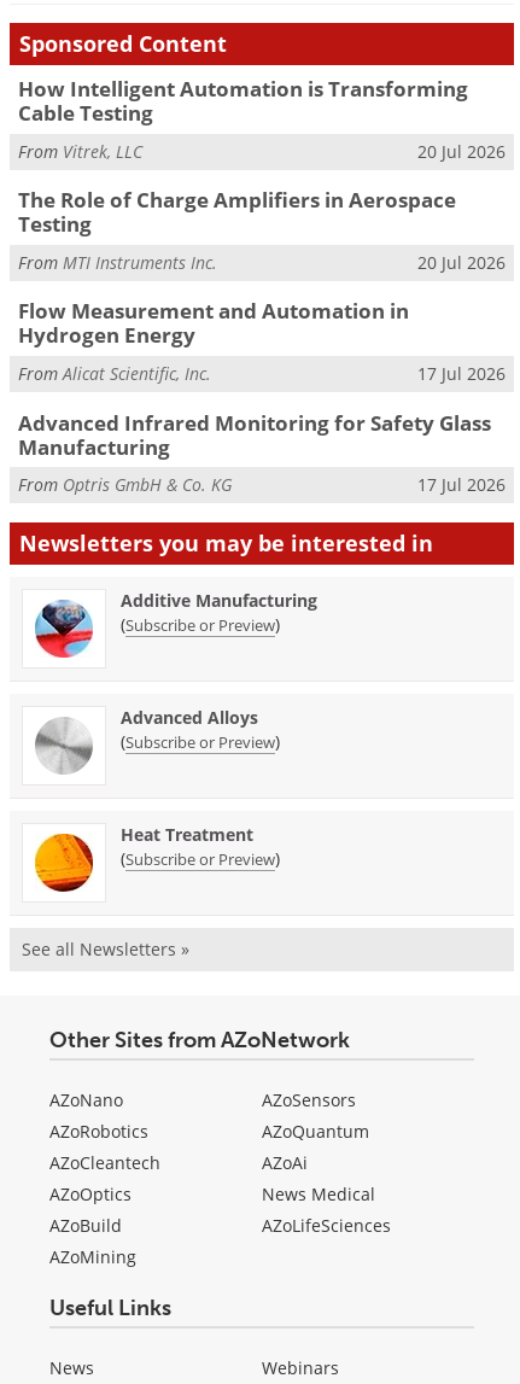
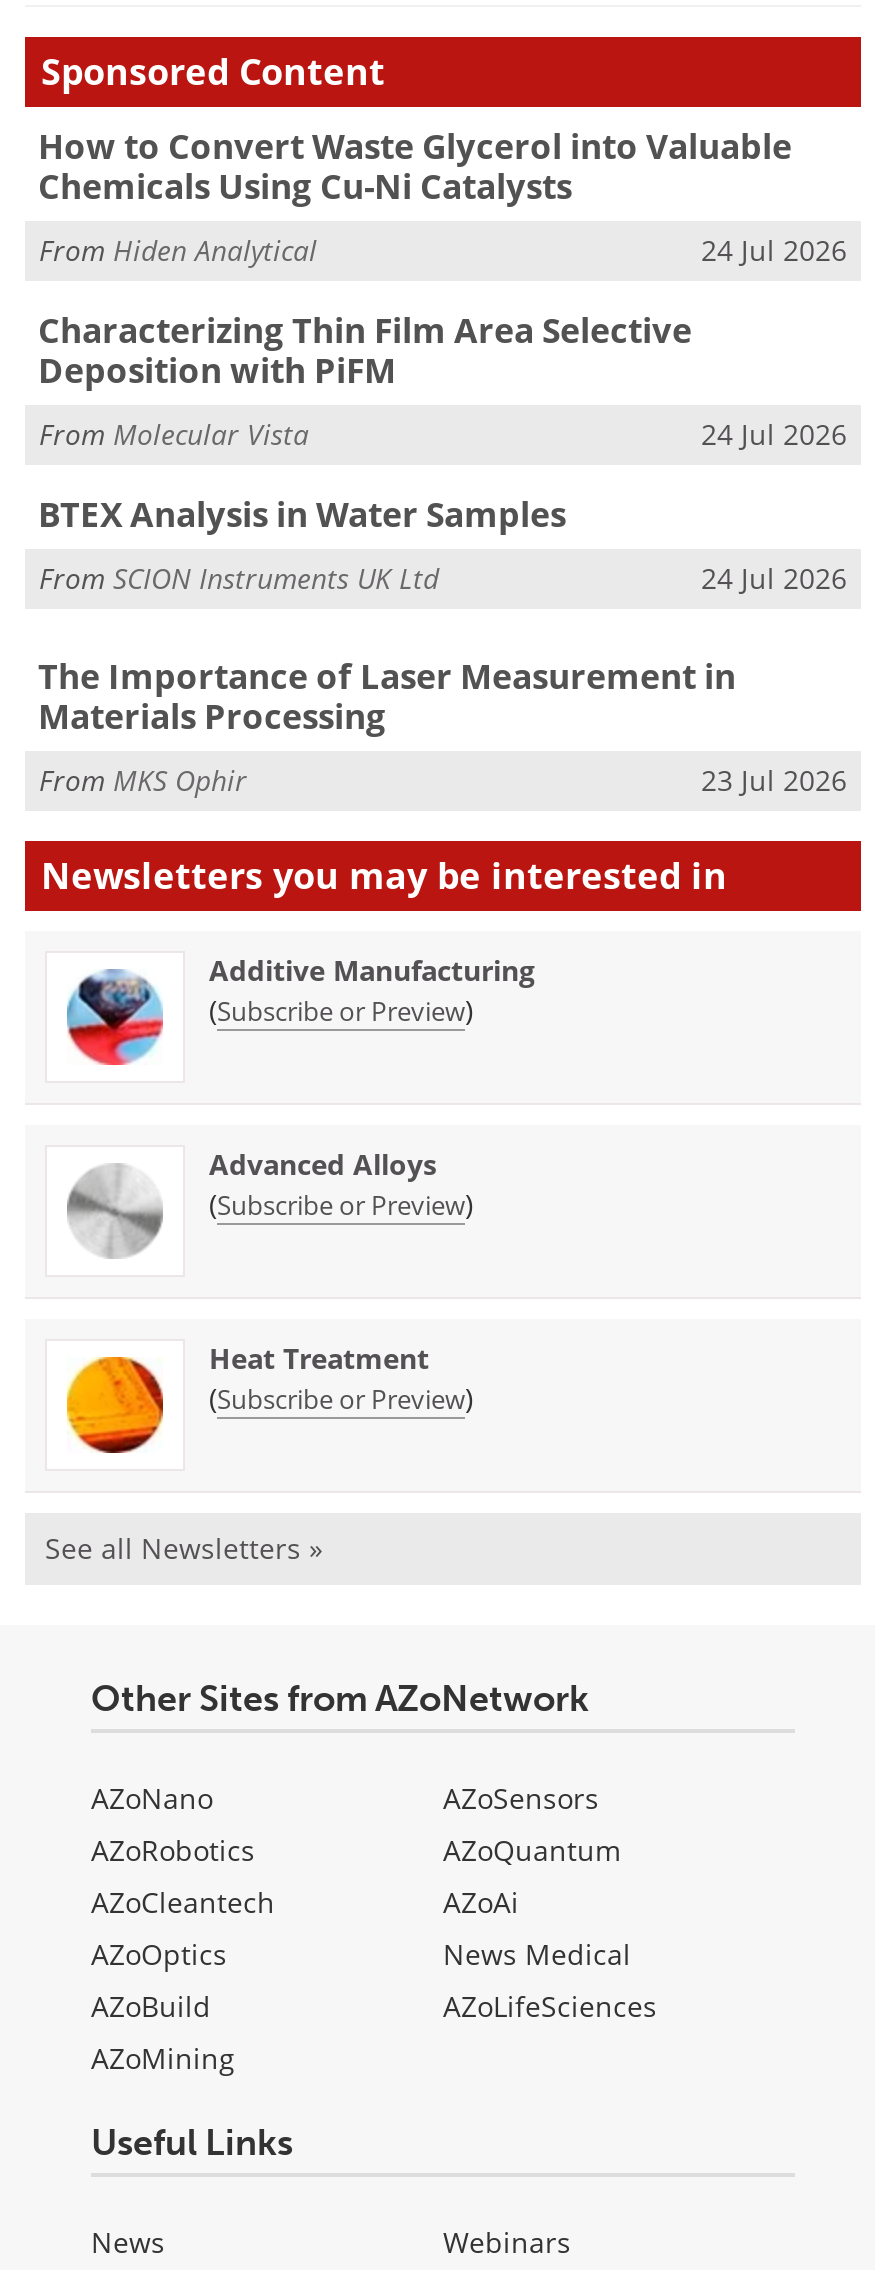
- How Intelligent Automation is Transforming
- Cable Testing
+ How to Convert Waste Glycerol into Valuable
+ Chemicals Using Cu-Ni Catalysts

- From Vitrek, LLC
- 20 Jul 2026
+ From Hiden Analytical
+ 24 Jul 2026

- The Role of Charge Amplifiers in Aerospace
- Testing
+ Characterizing Thin Film Area Selective
+ Deposition with PiFM

- From MTI Instruments Inc.
- 20 Jul 2026
+ From Molecular Vista
+ 24 Jul 2026

- Flow Measurement and Automation in
- Hydrogen Energy
+ BTEX Analysis in Water Samples

- From Alicat Scientific, Inc.
- 17 Jul 2026
+ From SCION Instruments UK Ltd
+ 24 Jul 2026

- Advanced Infrared Monitoring for Safety Glass
- Manufacturing
+ The Importance of Laser Measurement in
+ Materials Processing

- From Optris GmbH & Co. KG
- 17 Jul 2026
+ From MKS Ophir
+ 23 Jul 2026
